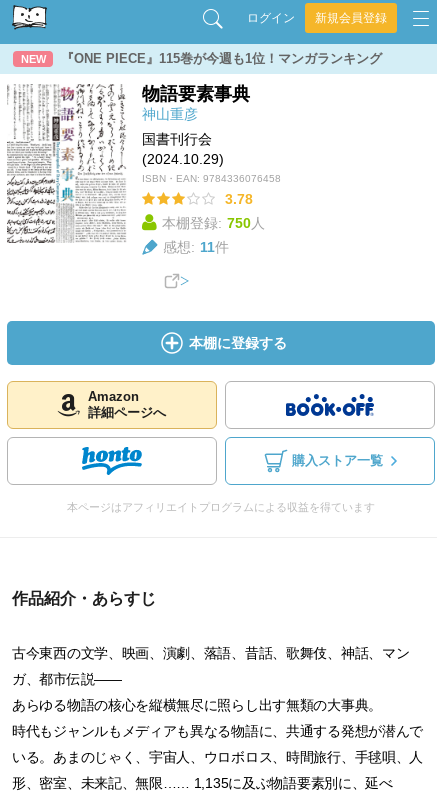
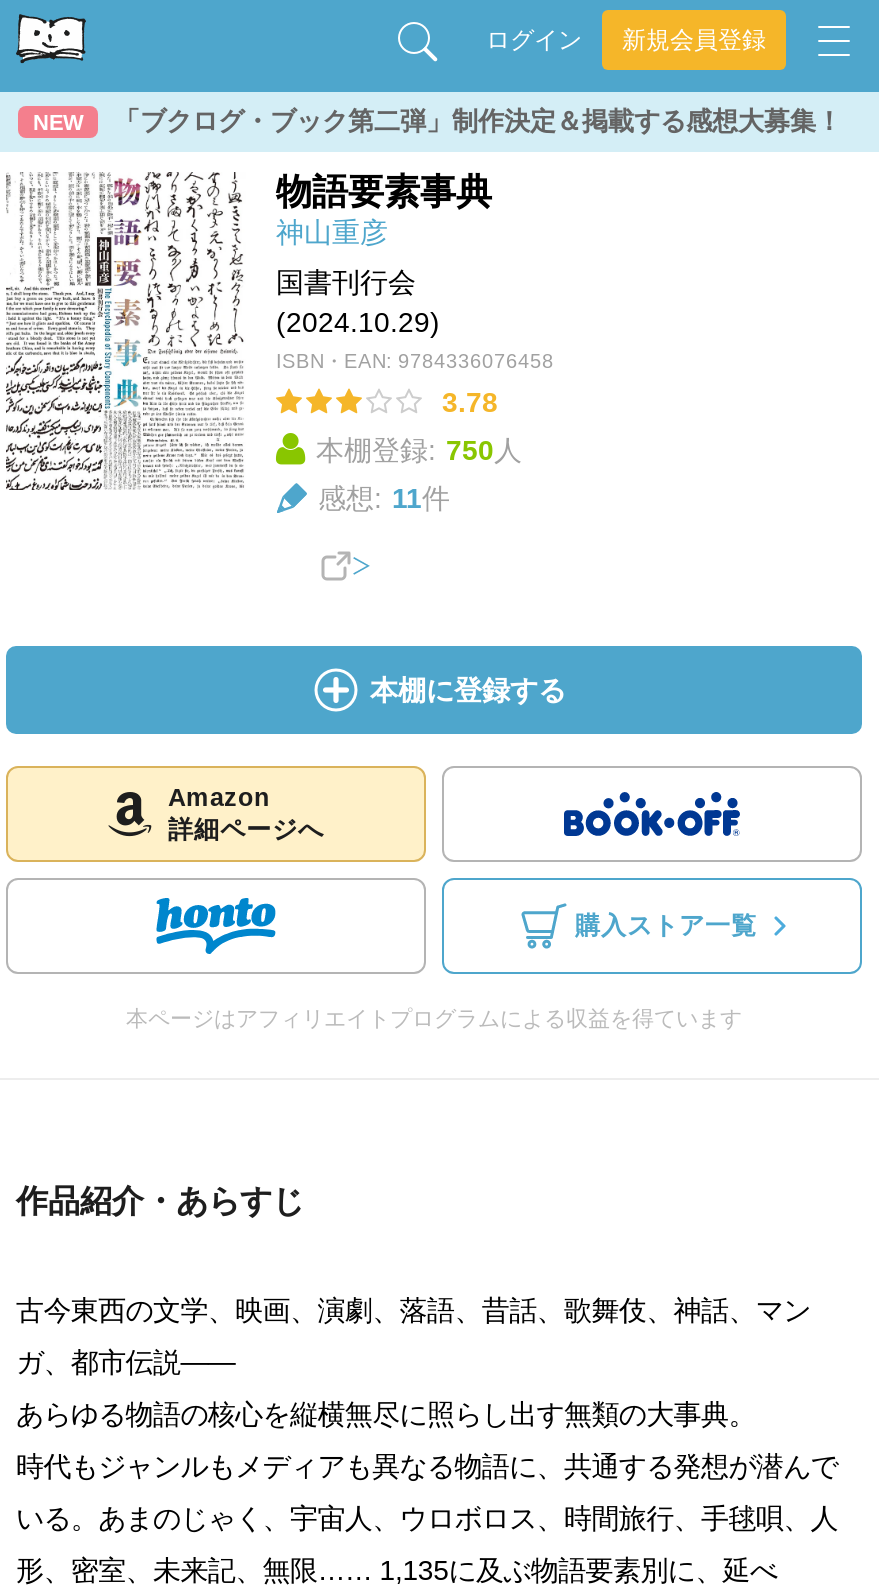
- 『ONE PIECE』115巻が今週も1位！マンガランキング
+ 「ブクログ・ブック第二弾」制作決定＆掲載する感想大募集！
